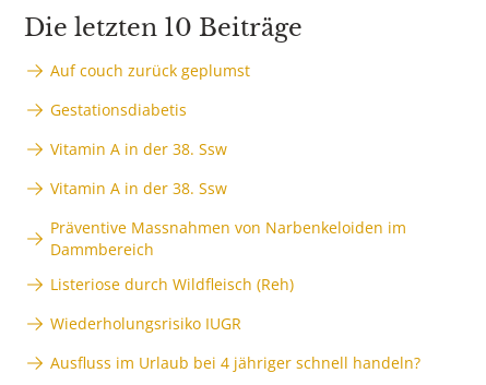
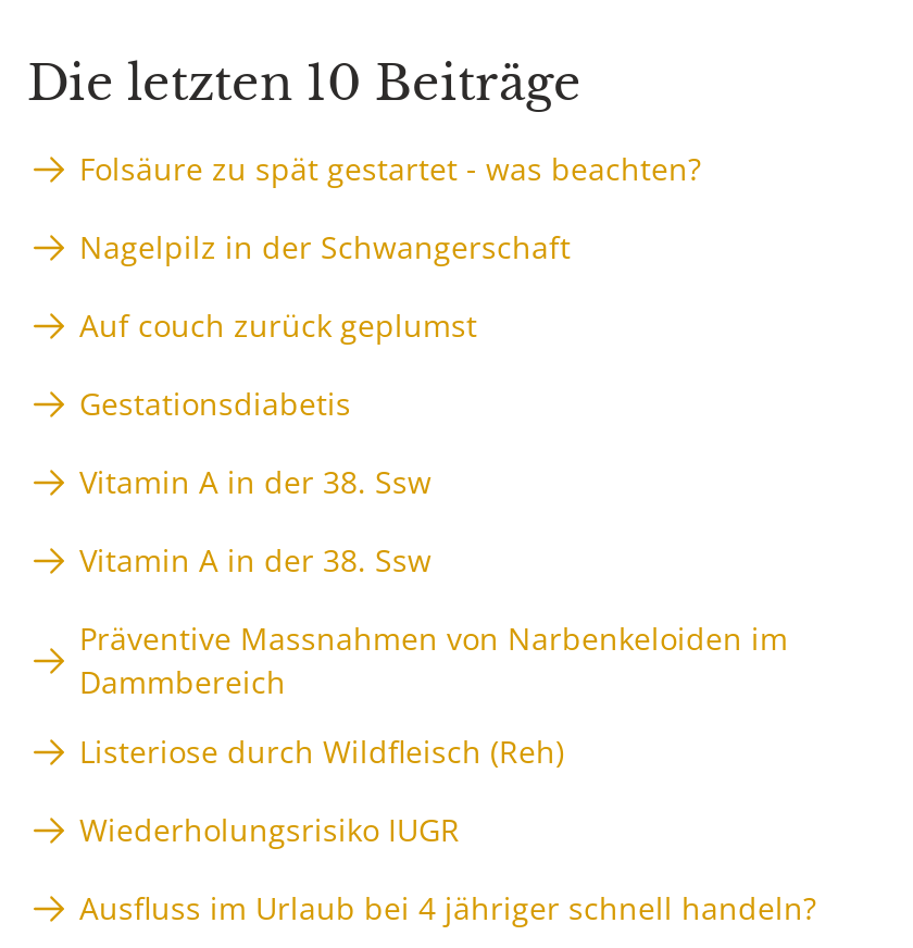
+ Folsäure zu spät gestartet - was beachten?
+ Nagelpilz in der Schwangerschaft
